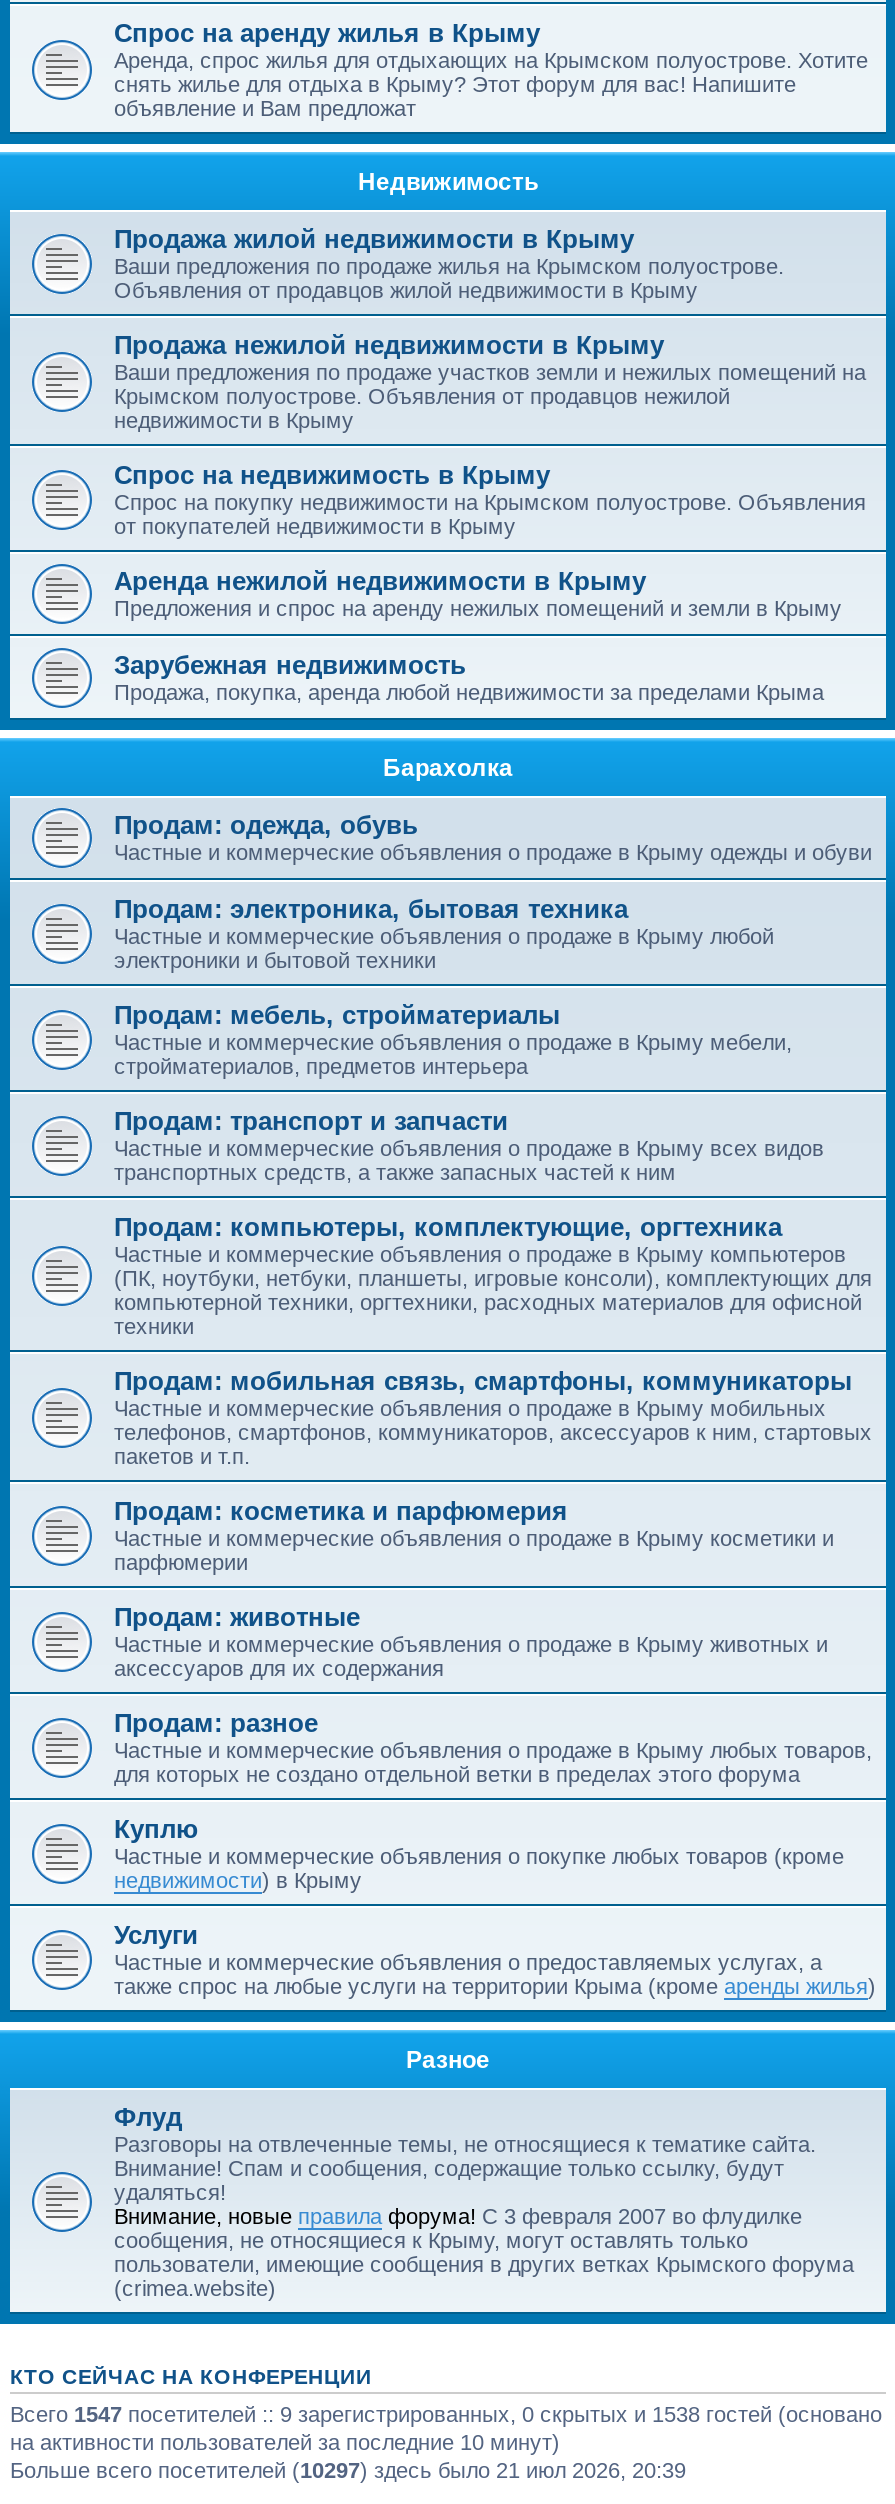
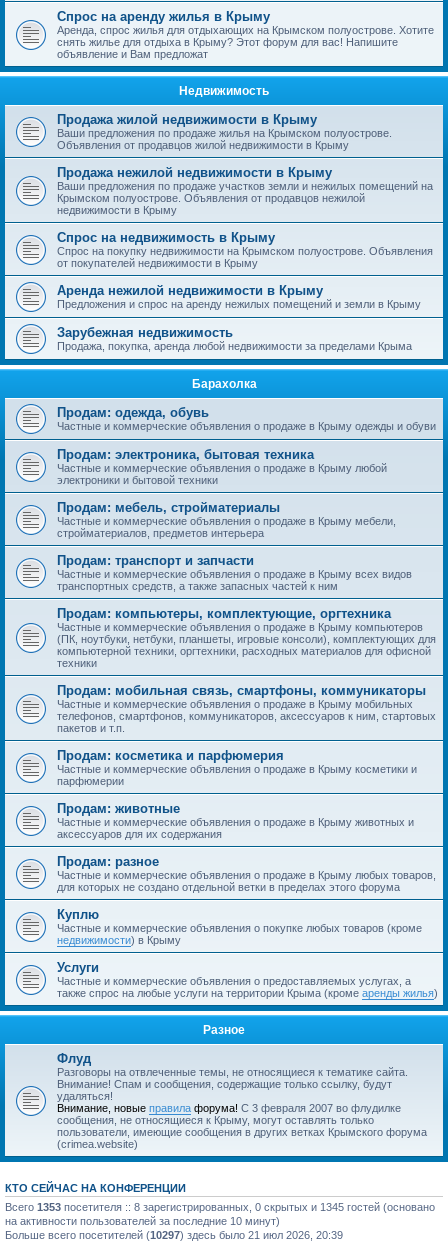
- Всего 1547 посетителей :: 9 зарегистрированных, 0 скрытых и 1538 гостей (основано
+ Всего 1353 посетителя :: 8 зарегистрированных, 0 скрытых и 1345 гостей (основано
